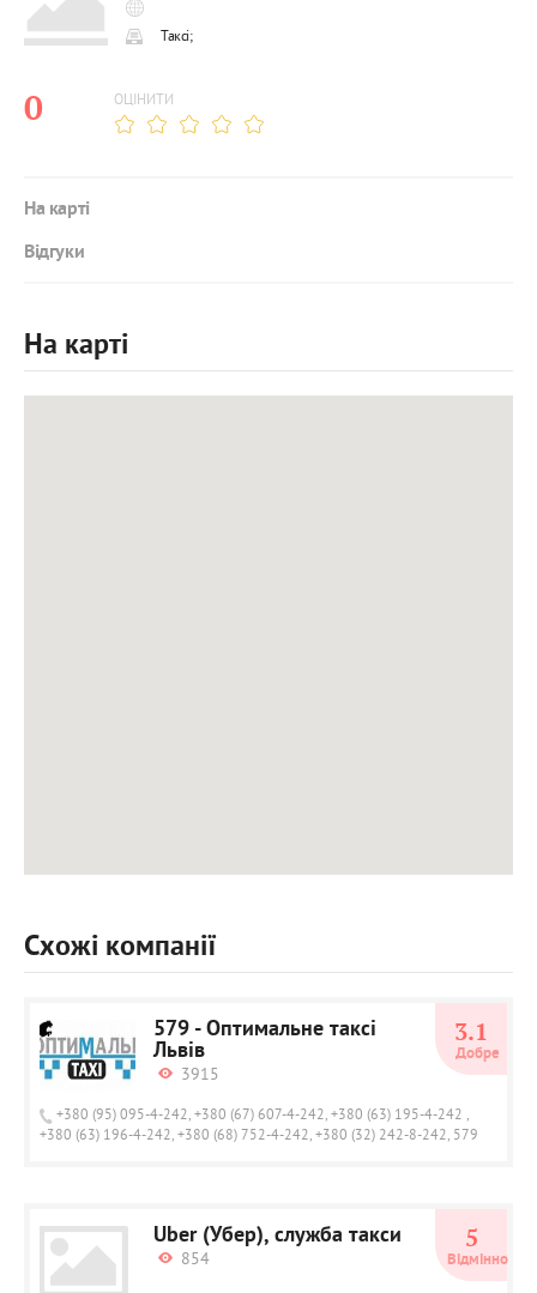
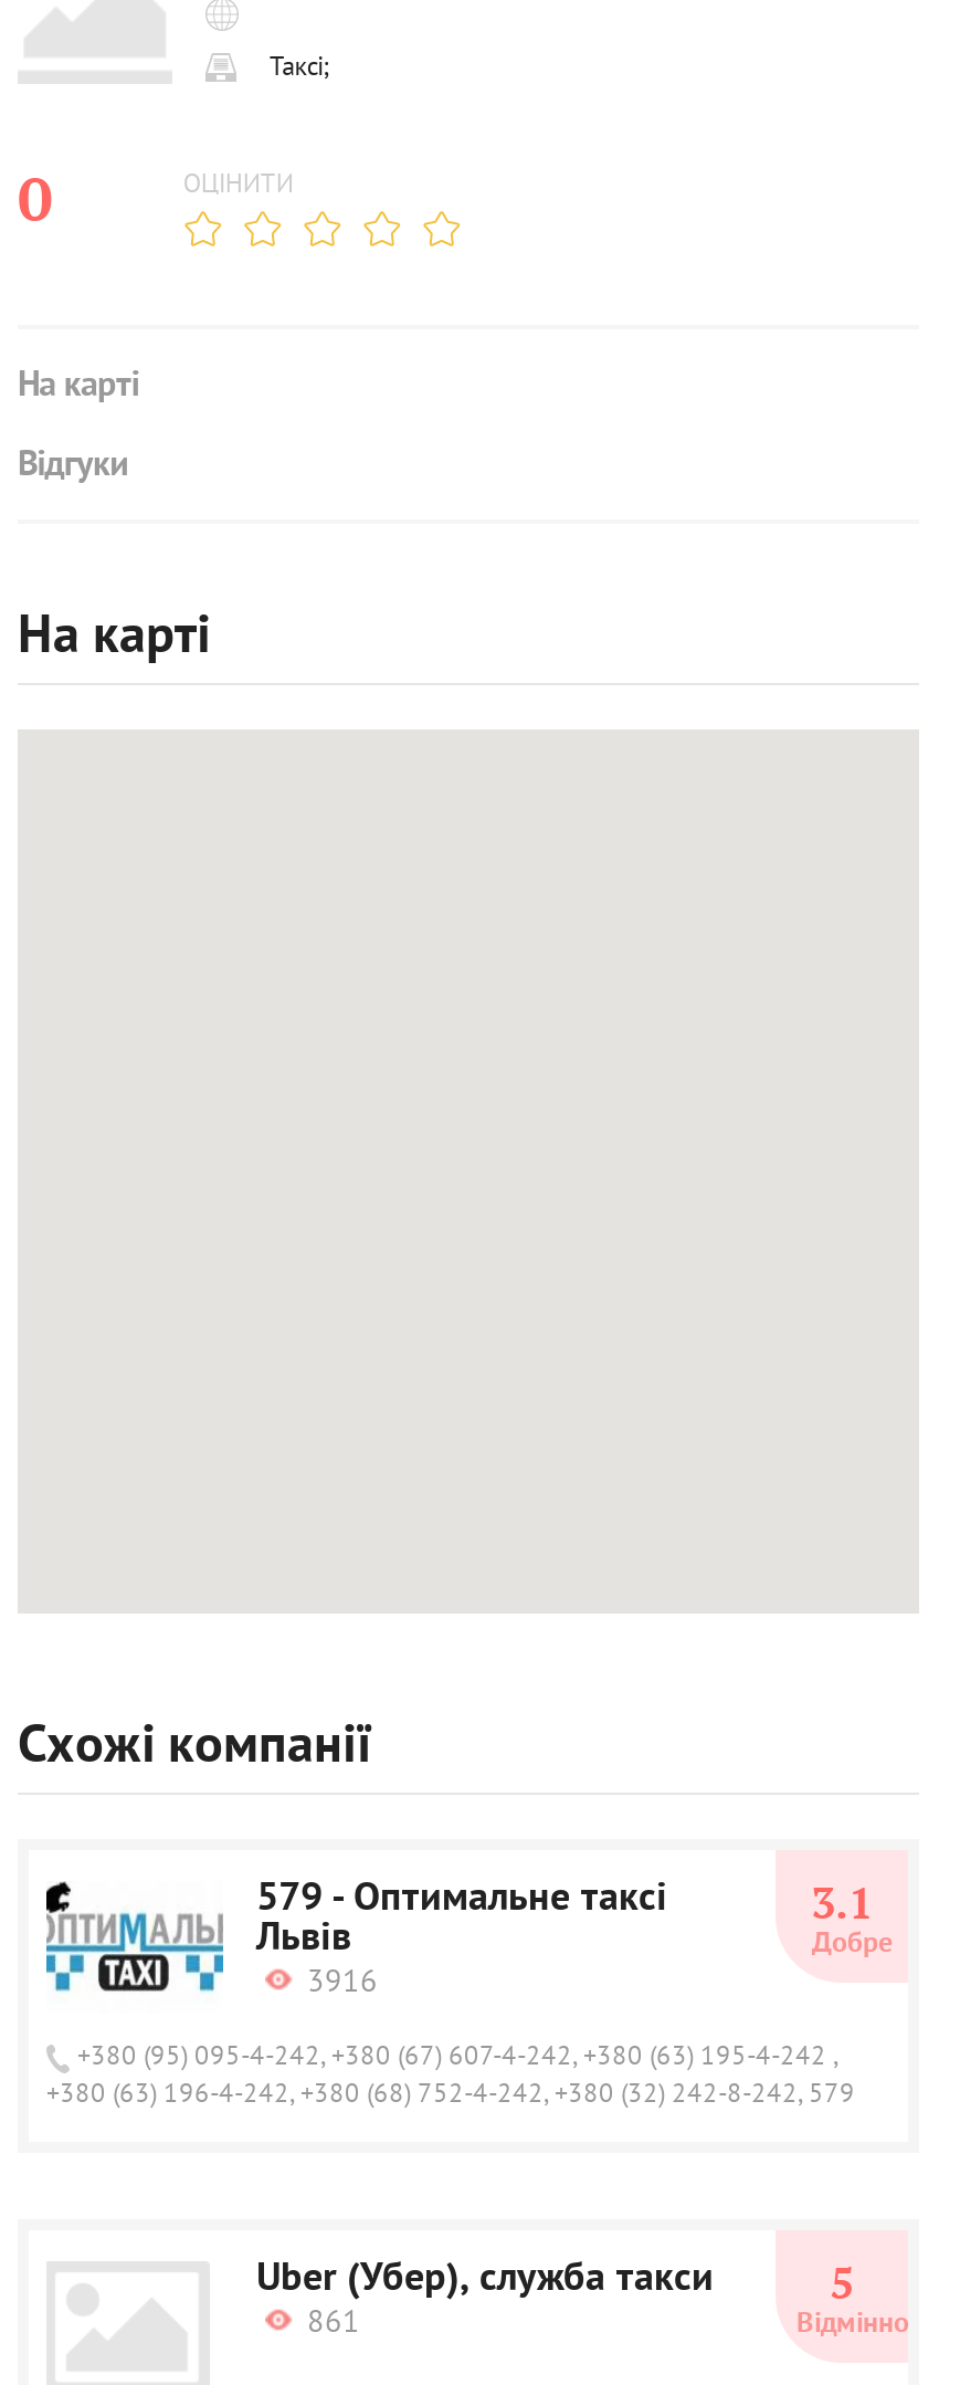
- 3915
+ 3916

- 854
+ 861
